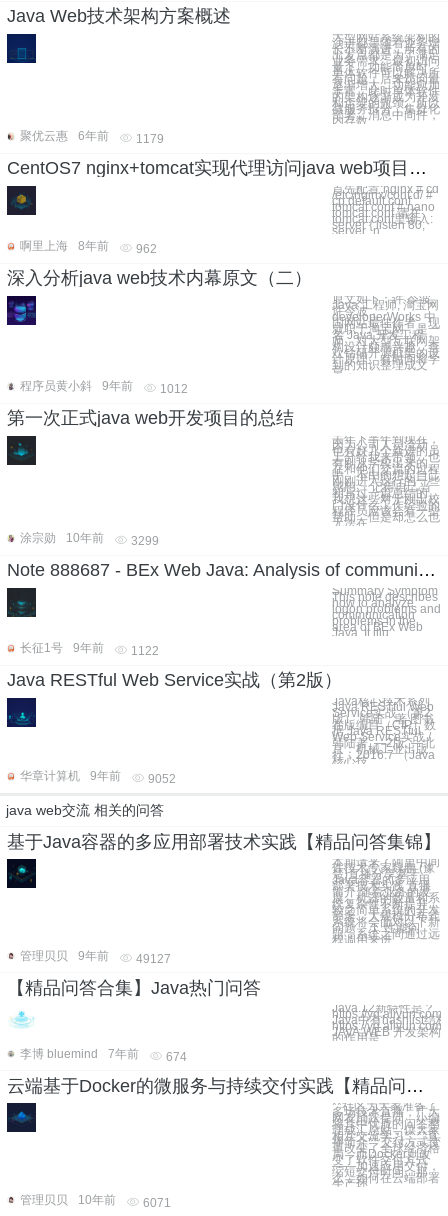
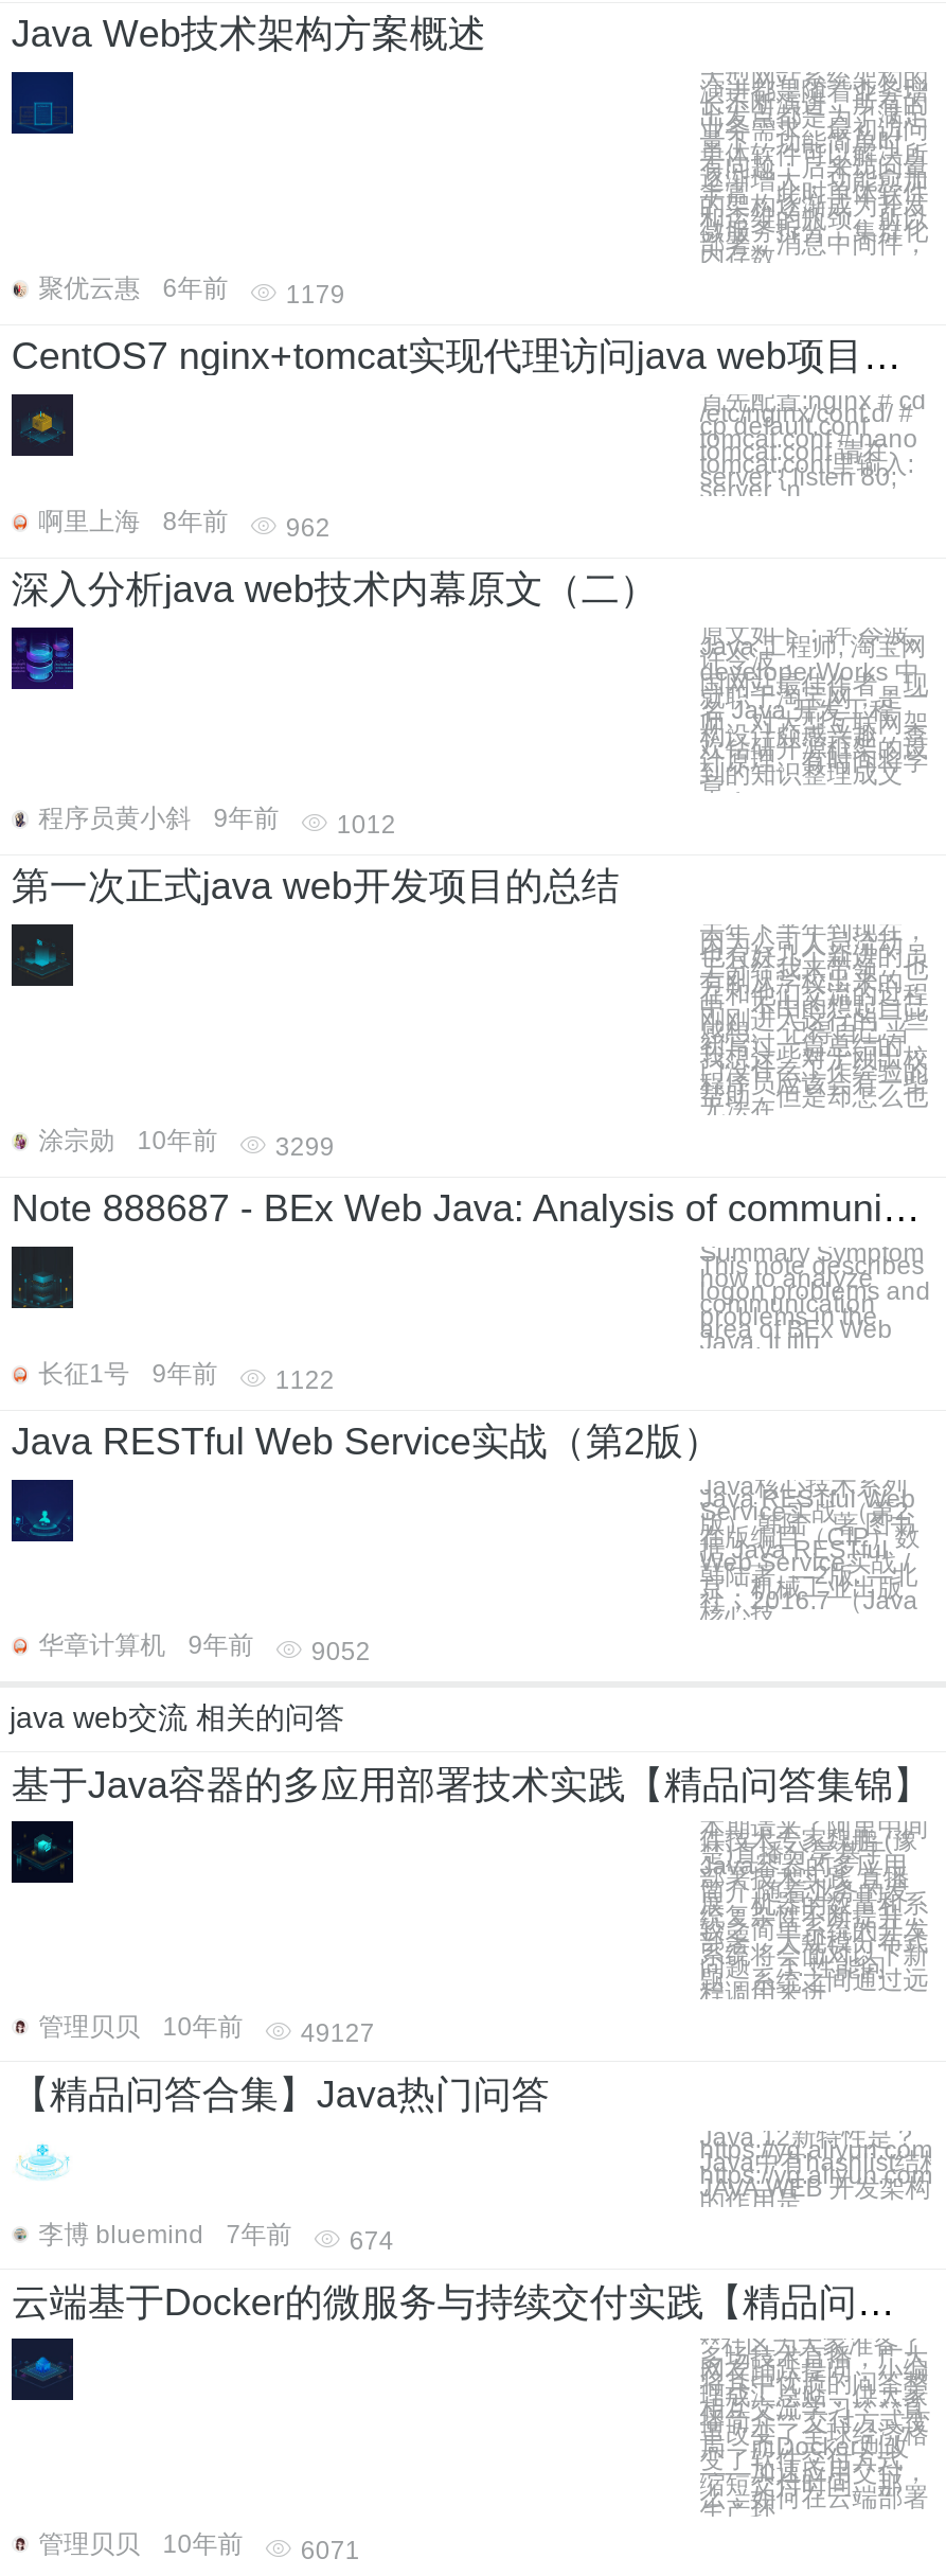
- 管理贝贝 9年前 49127
+ 管理贝贝 10年前 49127
